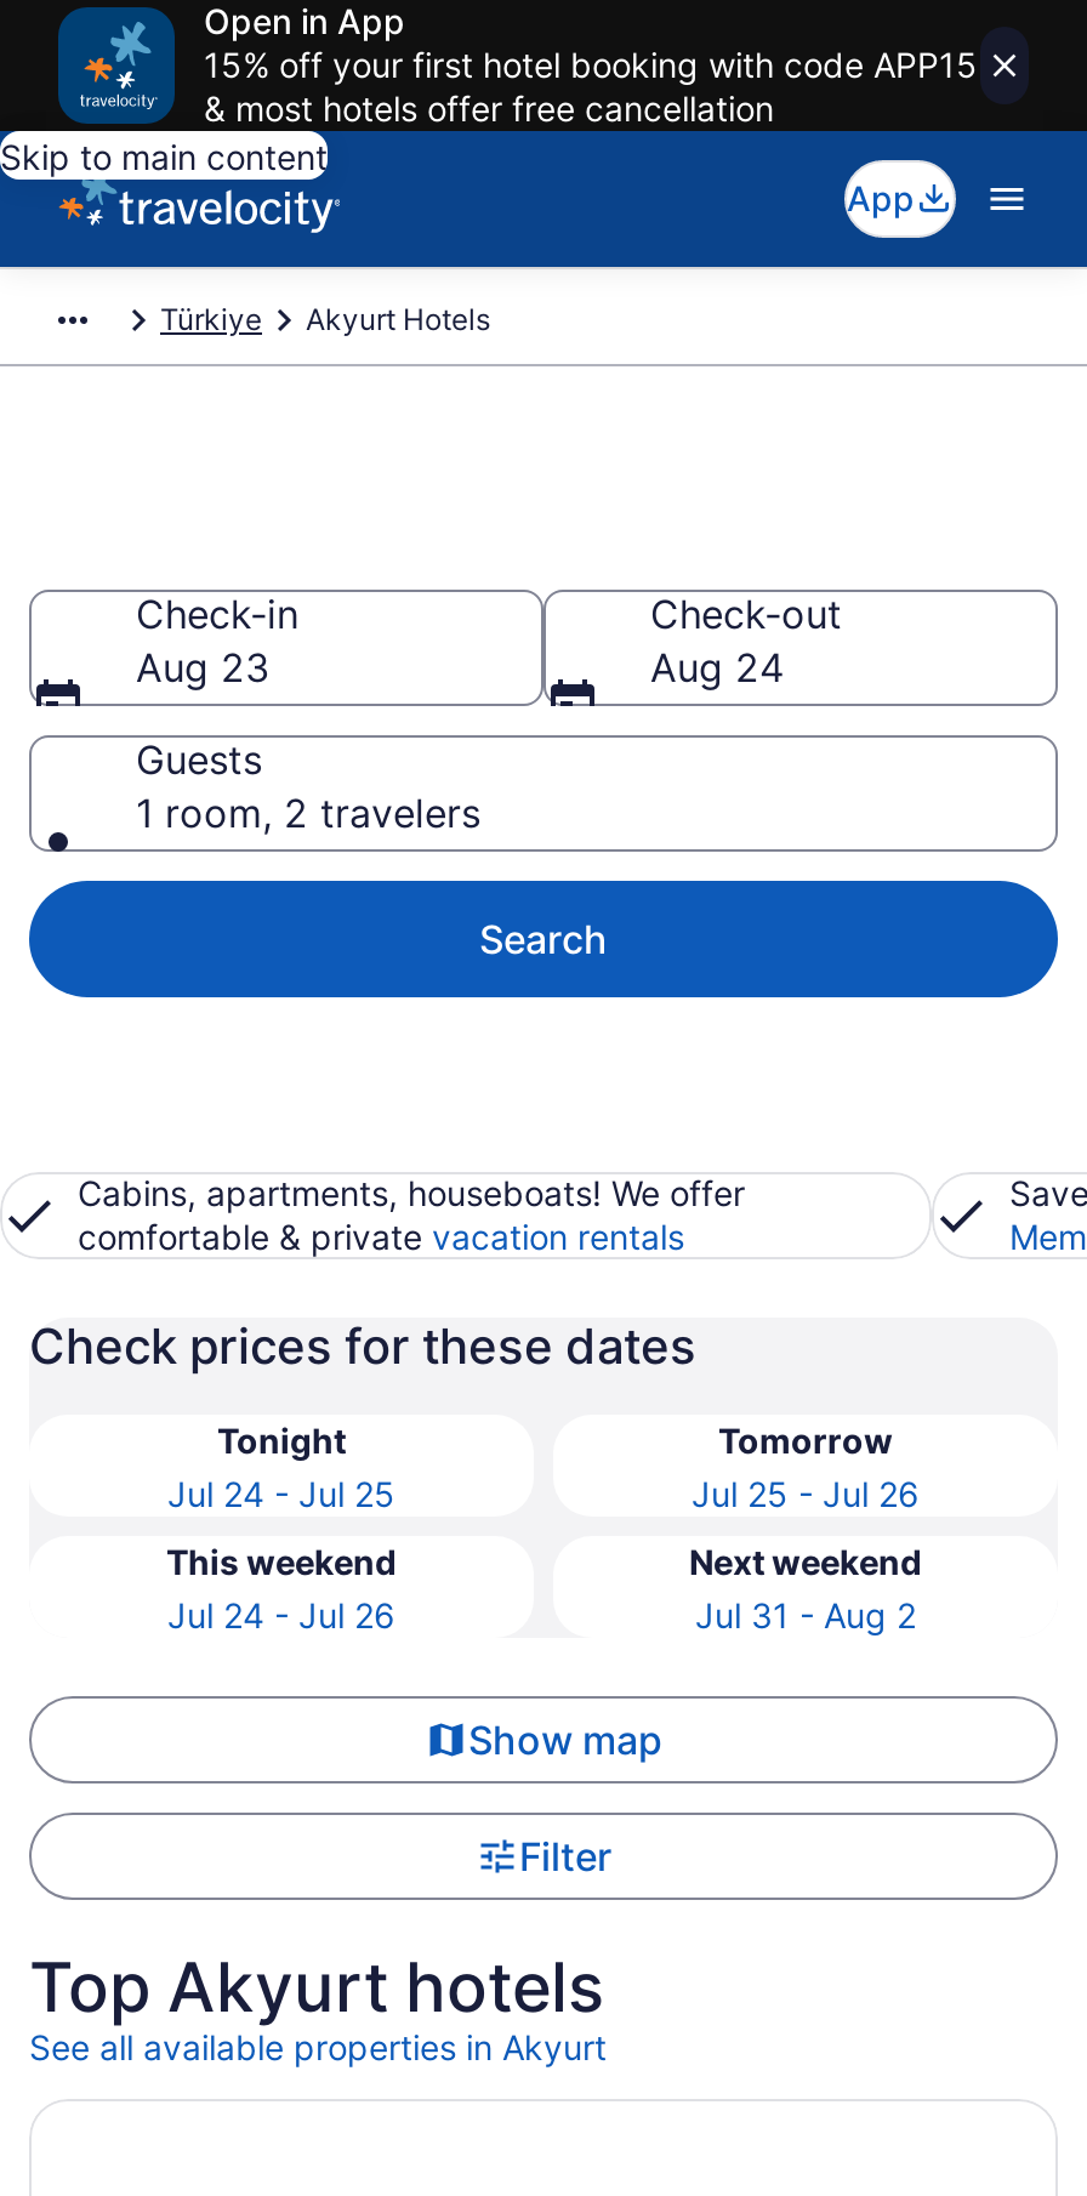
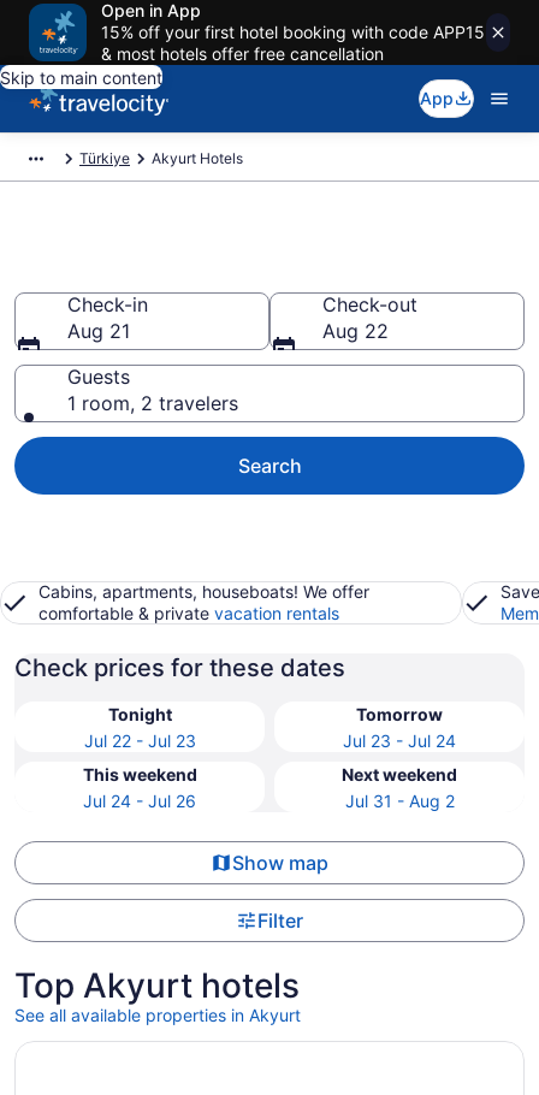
- Aug 23
+ Aug 21

- Aug 24
+ Aug 22

- Jul 24 - Jul 25
+ Jul 22 - Jul 23

- Jul 25 - Jul 26
+ Jul 23 - Jul 24
